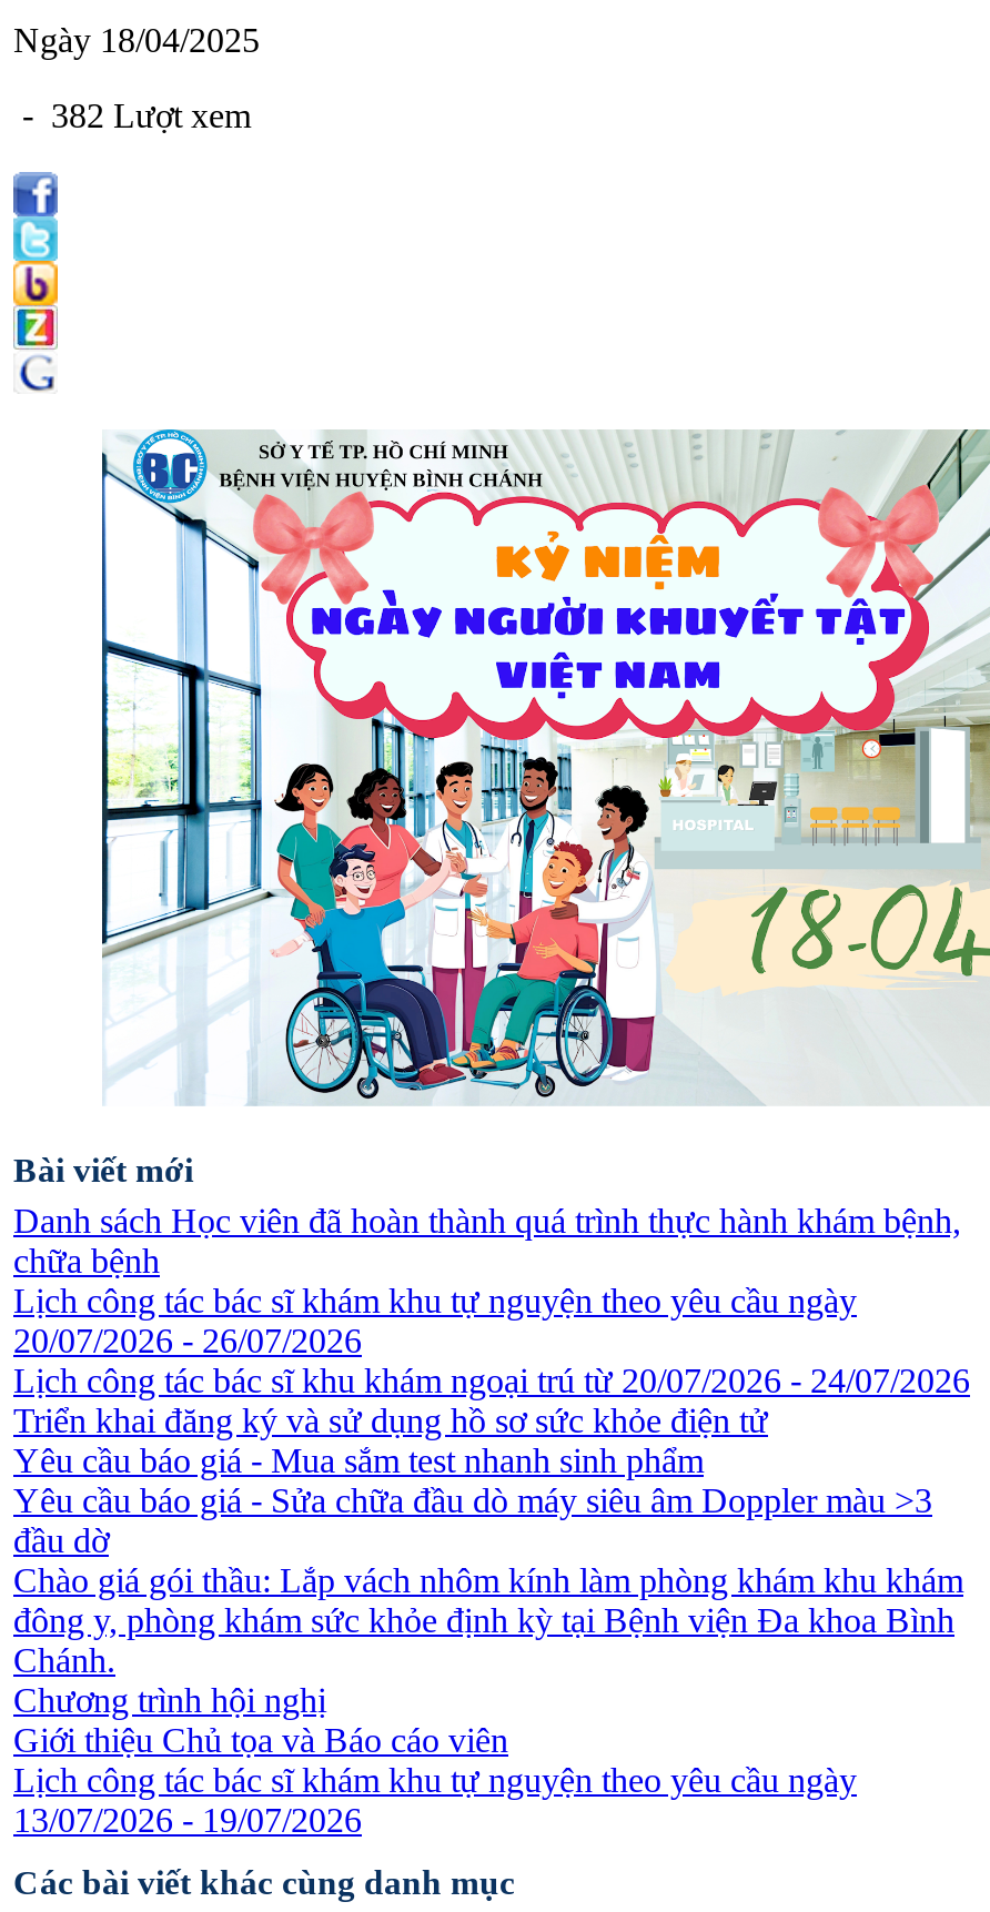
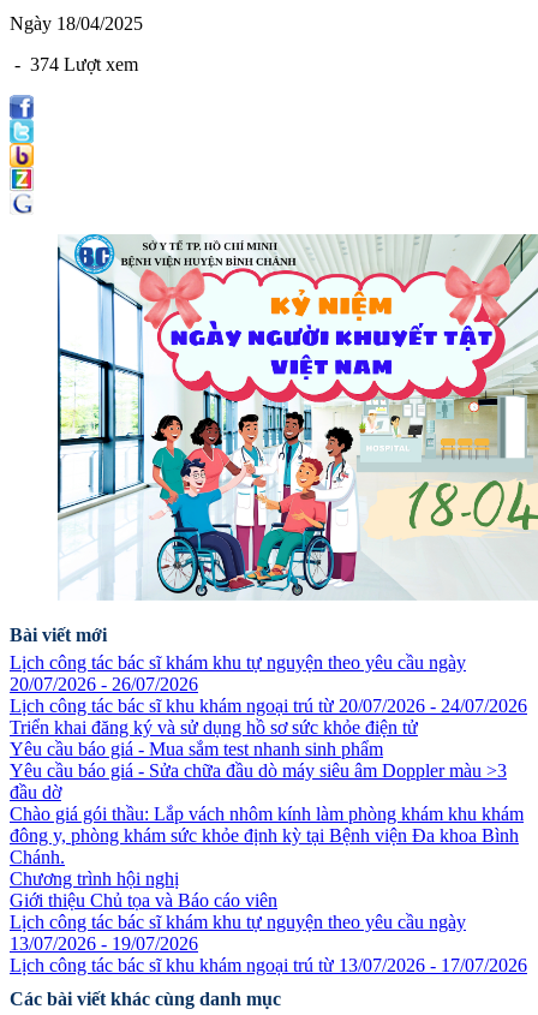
- - 382 Lượt xem
+ - 374 Lượt xem

- Danh sách Học viên đã hoàn thành quá trình thực hành khám bệnh,
- chữa bệnh

moved up: Lịch công tác bác sĩ khám khu tự nguyện theo yêu cầu ngày | 20/07/2026 - 26/07/2026 | Lịch công tác bác sĩ khu khám ngoại trú từ 20/07/2026 - 24/07/2026 | ... | Lịch công tác bác sĩ khám khu tự nguyện theo yêu cầu ngày | 13/07/2026 - 19/07/2026

+ Lịch công tác bác sĩ khu khám ngoại trú từ 13/07/2026 - 17/07/2026
